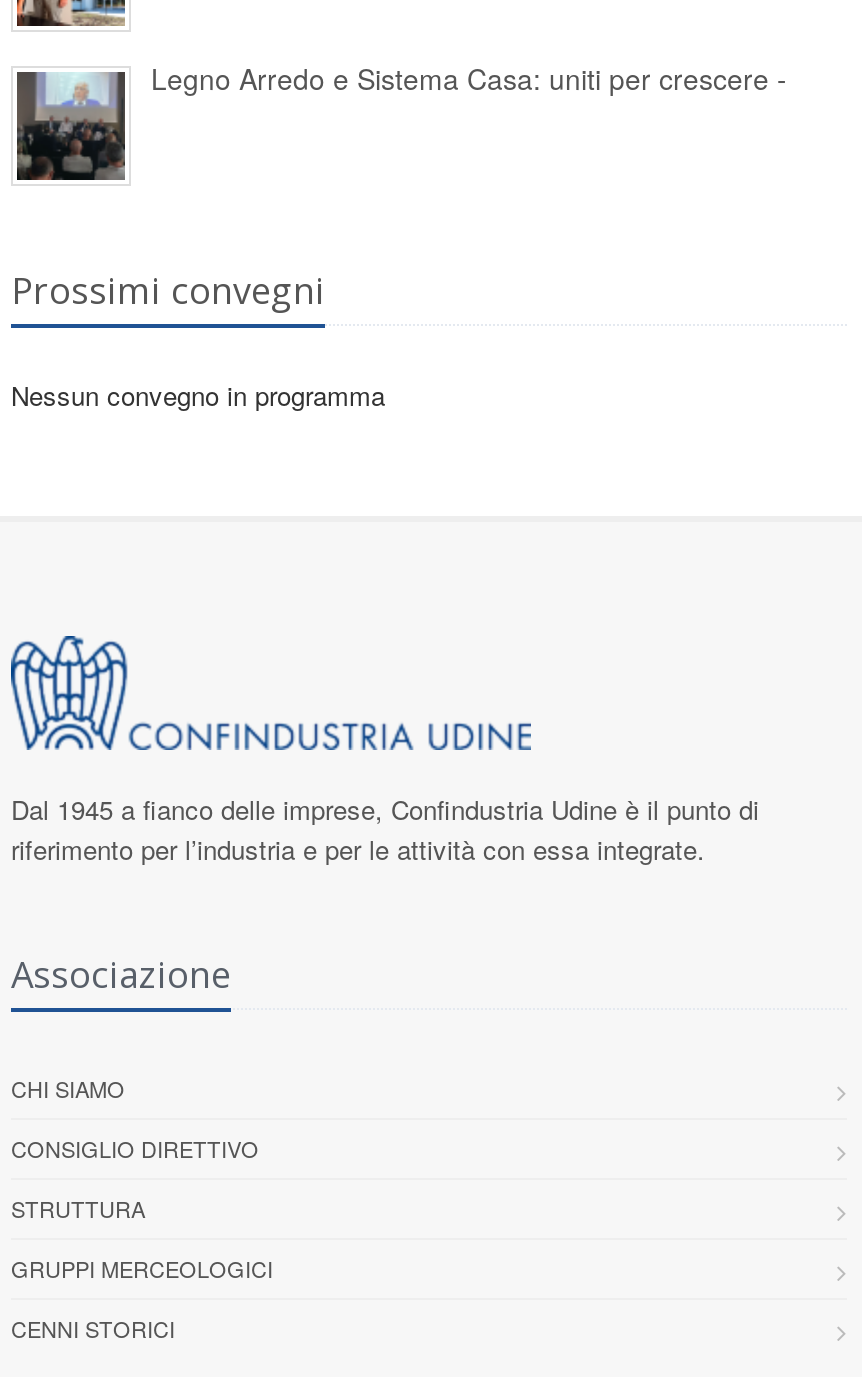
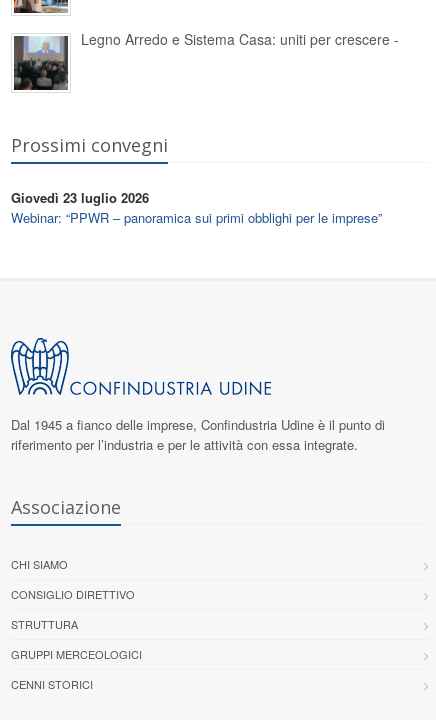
- Nessun convegno in programma
+ Giovedì 23 luglio 2026
+ Webinar: “PPWR – panoramica sui primi obblighi per le imprese”
